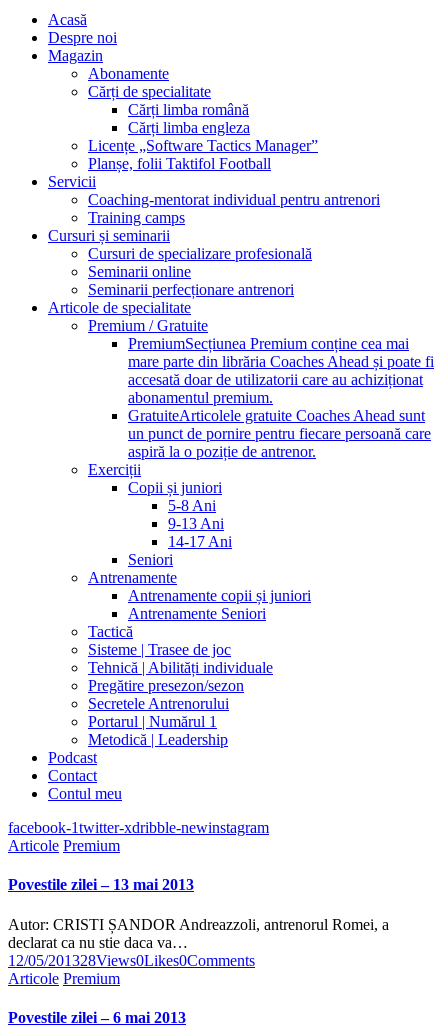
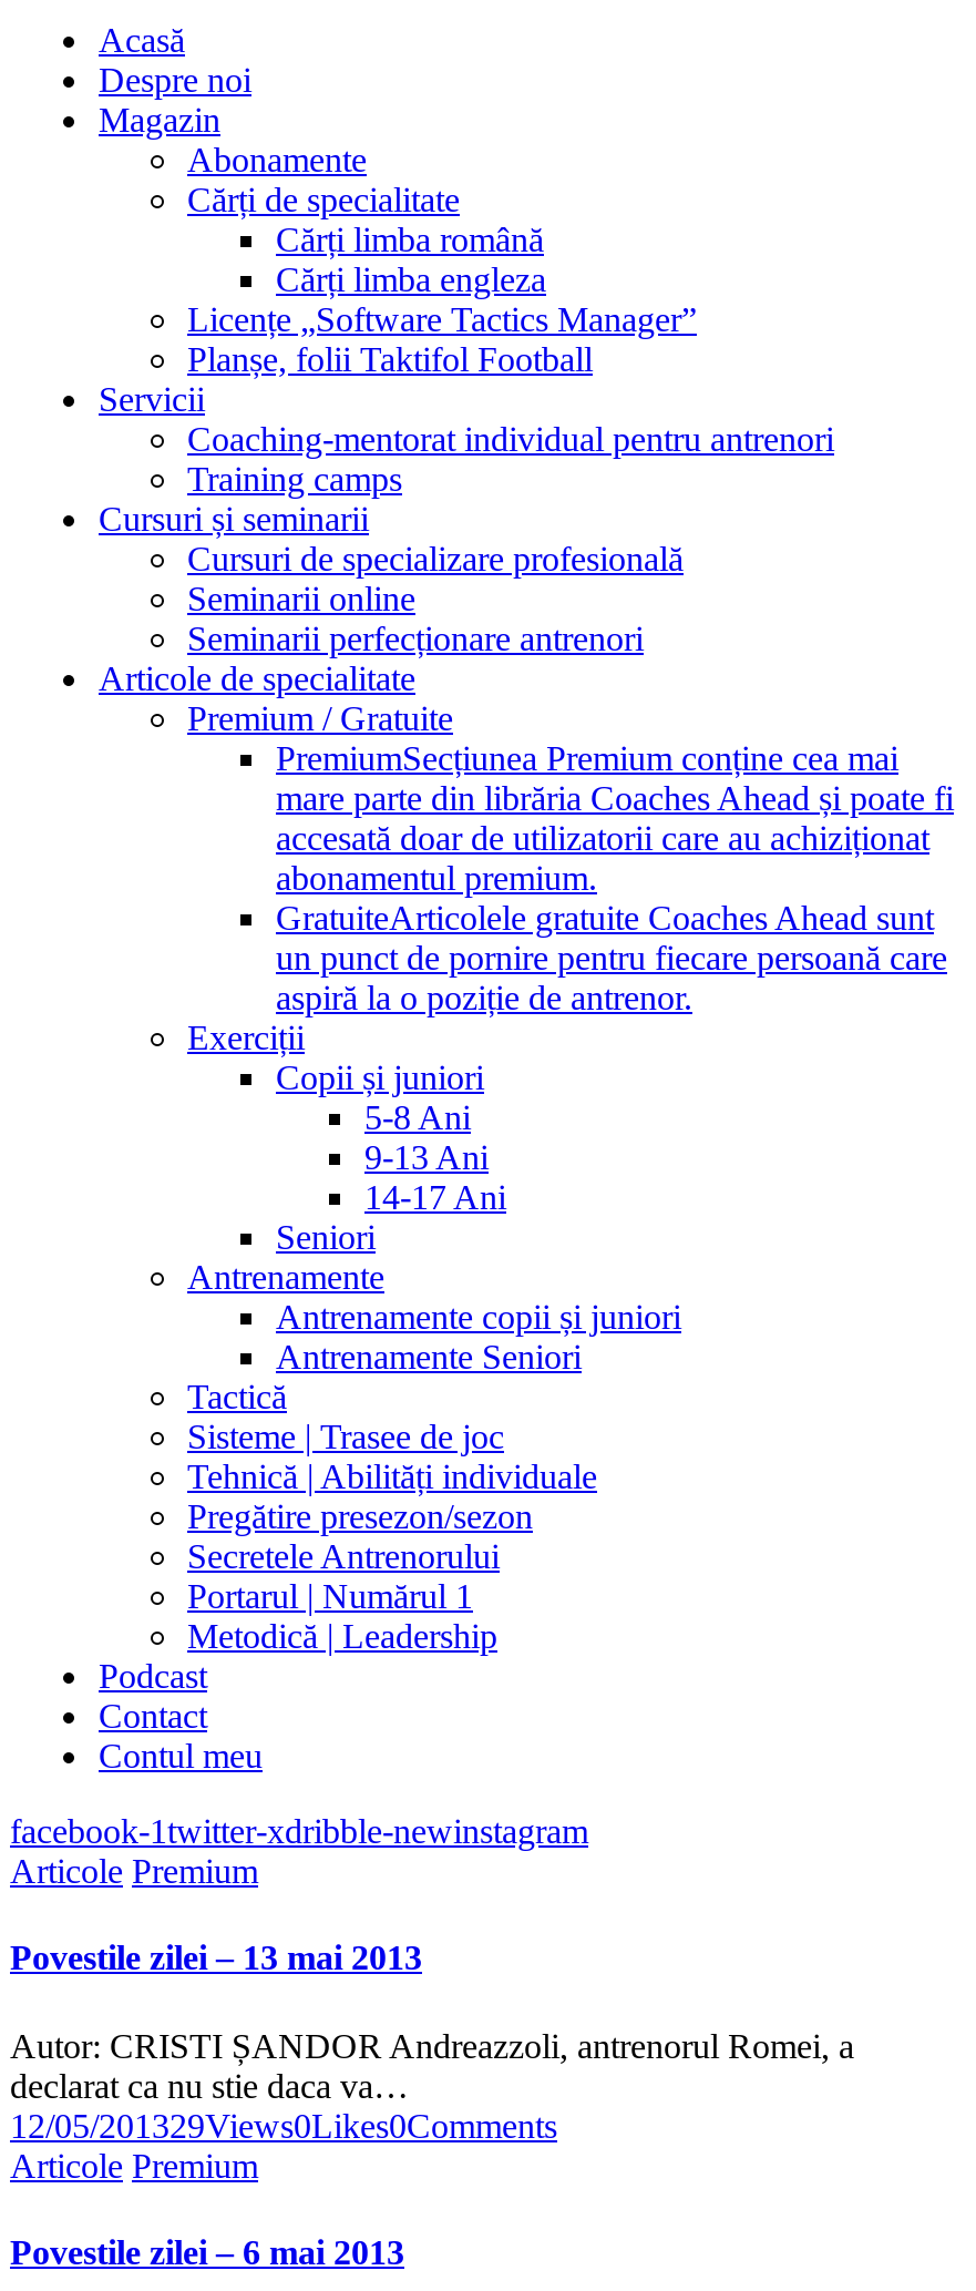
- 12/05/201328Views0Likes0Comments
+ 12/05/201329Views0Likes0Comments
